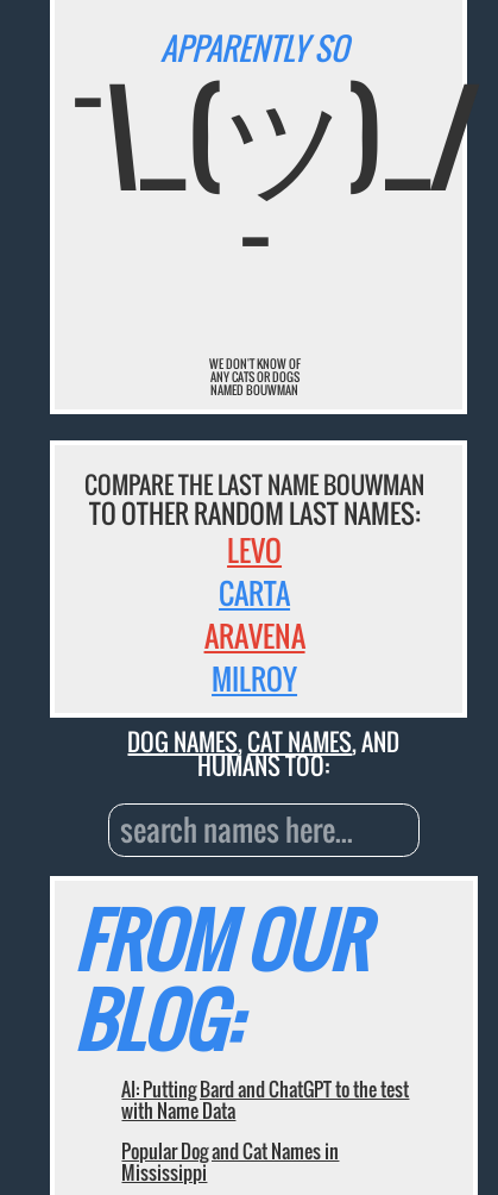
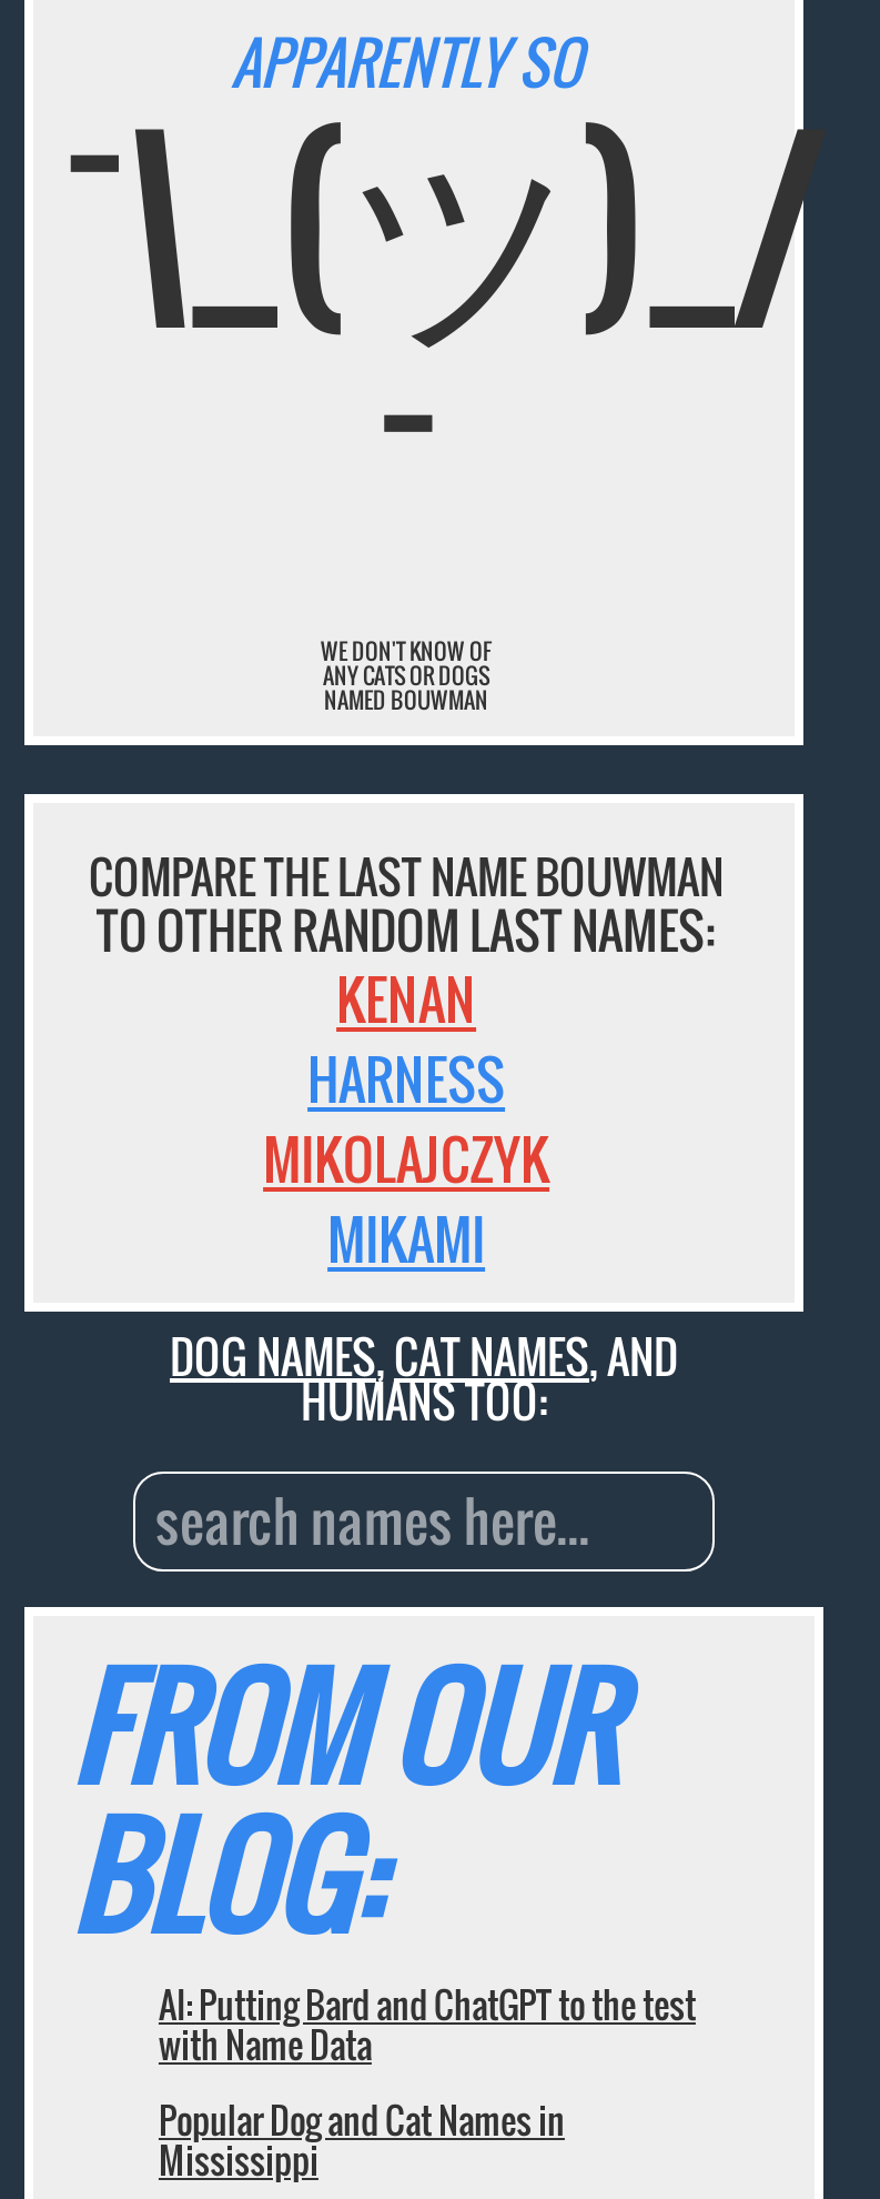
- LEVO
- CARTA
- ARAVENA
- MILROY
+ KENAN
+ HARNESS
+ MIKOLAJCZYK
+ MIKAMI
